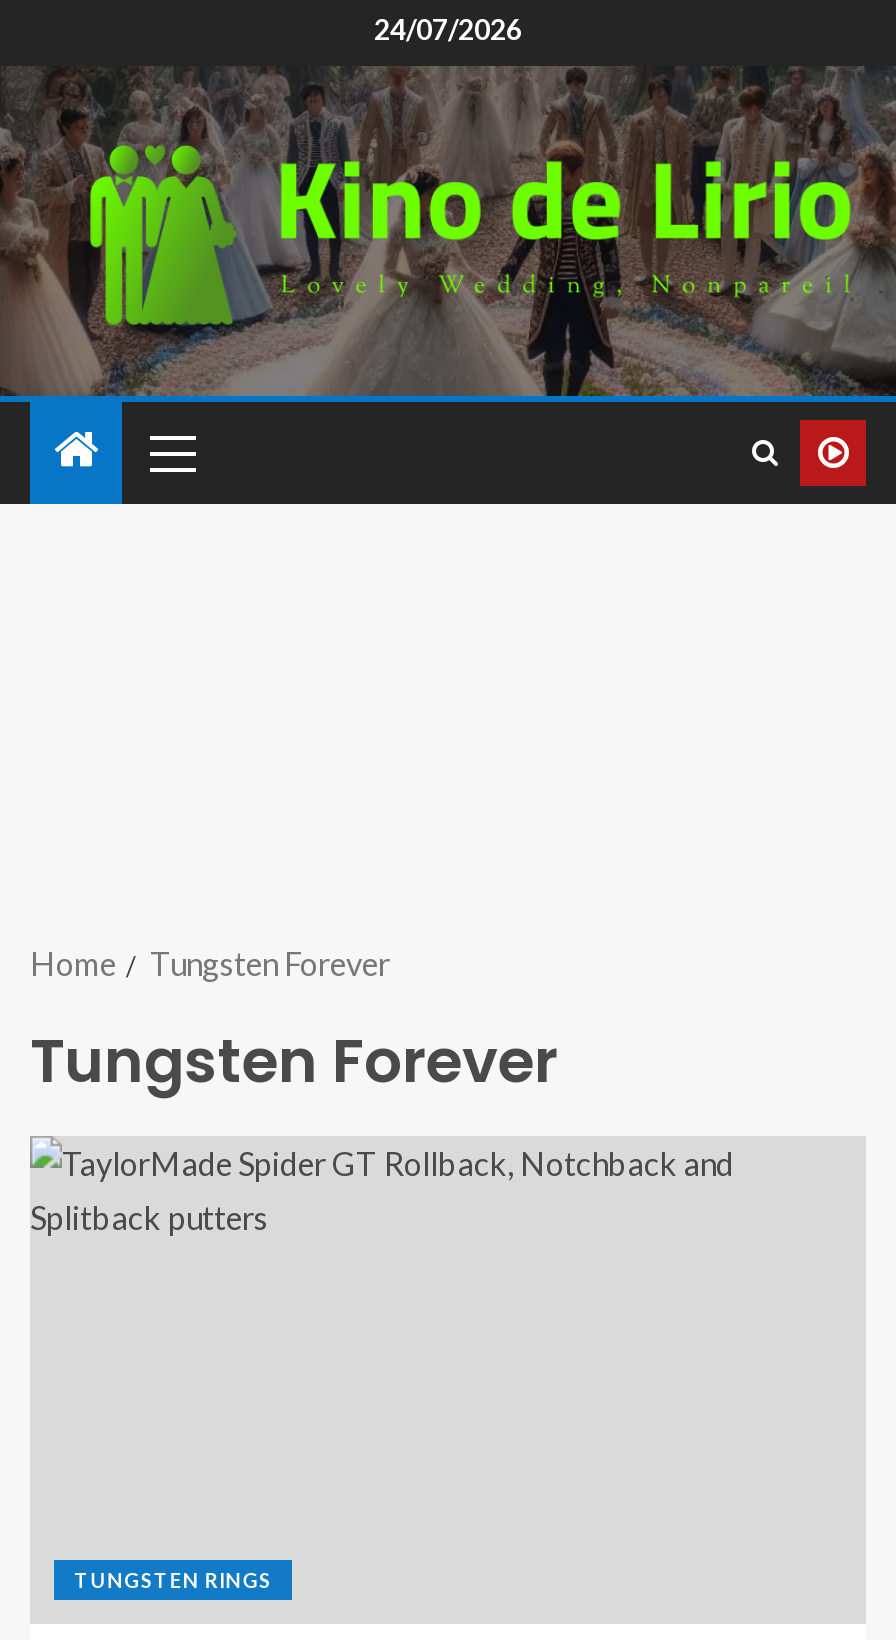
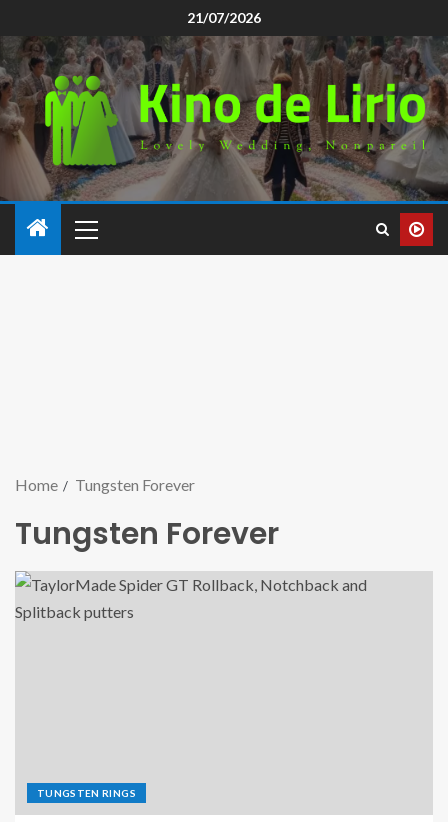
- 24/07/2026
+ 21/07/2026
